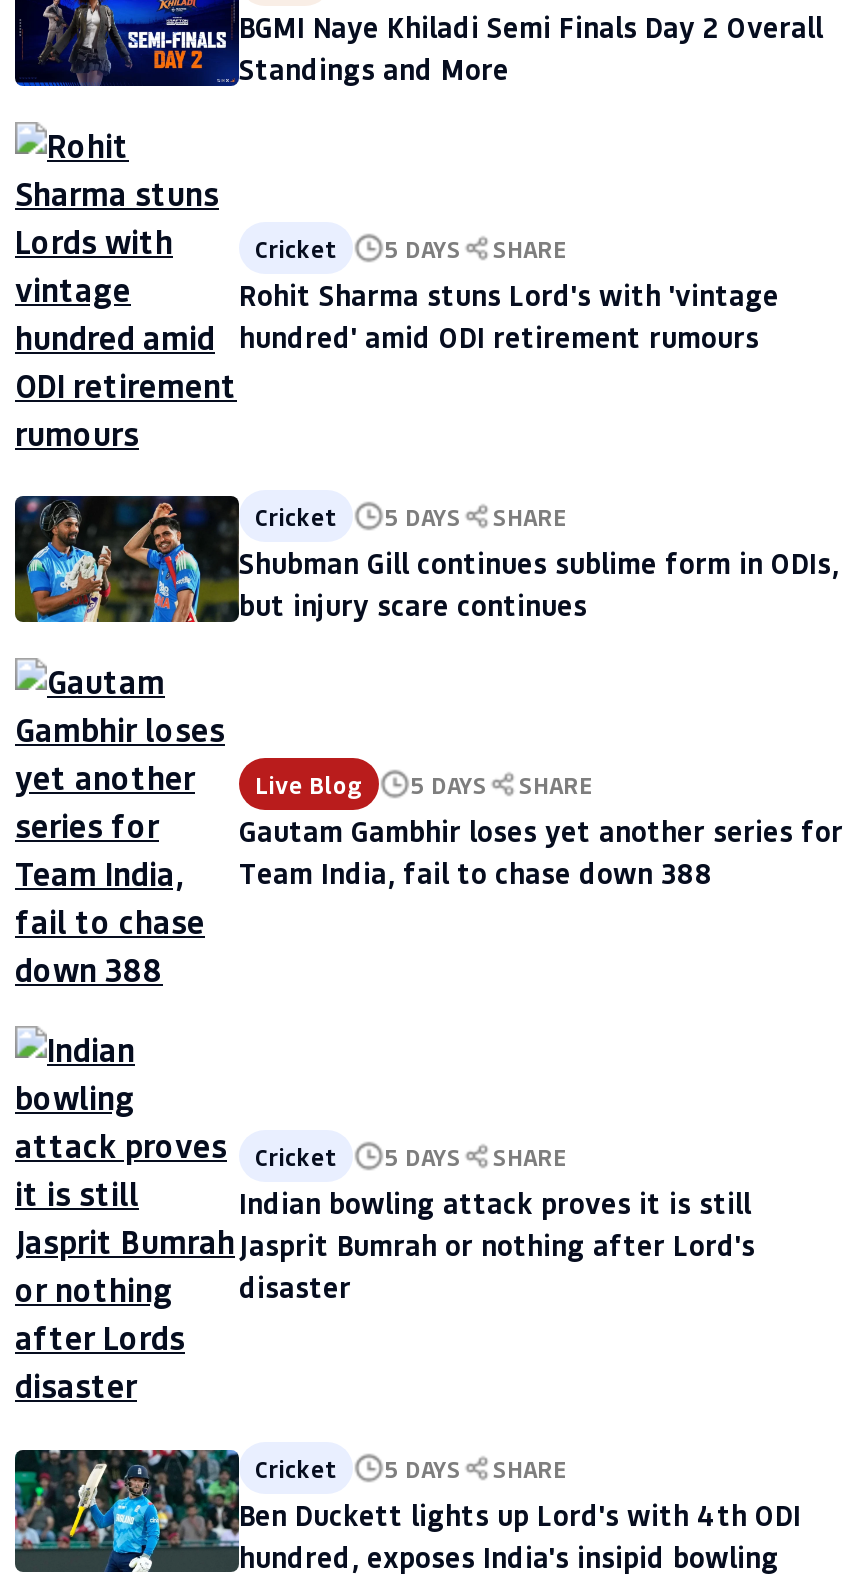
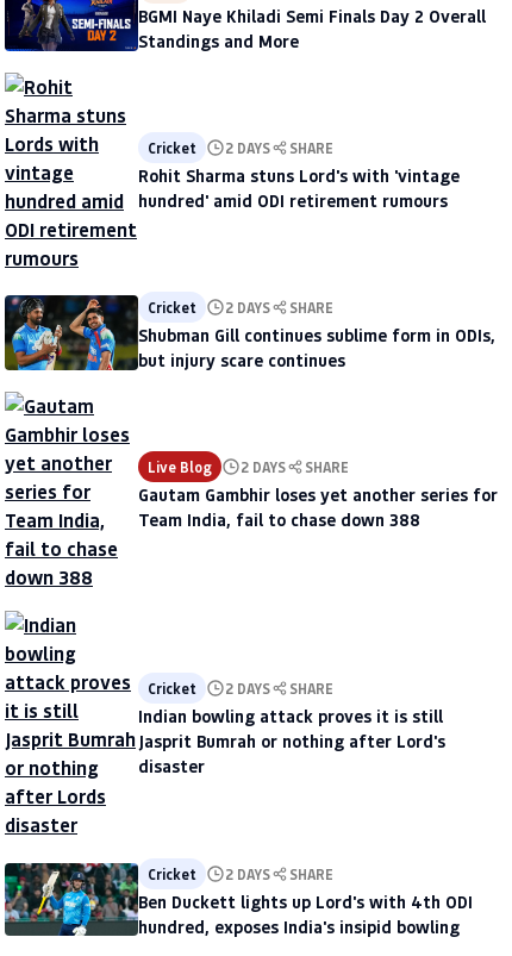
- Cricket 5 DAYS SHARE
+ Cricket 2 DAYS SHARE

- Cricket 5 DAYS SHARE
+ Cricket 2 DAYS SHARE

- Live Blog 5 DAYS SHARE
+ Live Blog 2 DAYS SHARE

- Cricket 5 DAYS SHARE
+ Cricket 2 DAYS SHARE

- Cricket 5 DAYS SHARE
+ Cricket 2 DAYS SHARE
